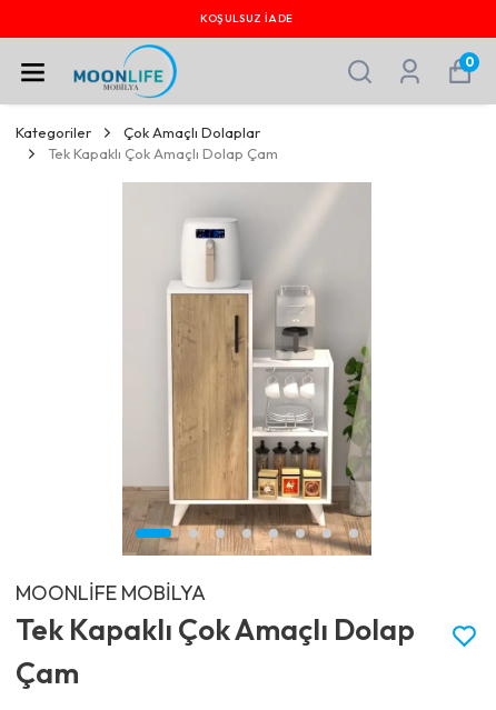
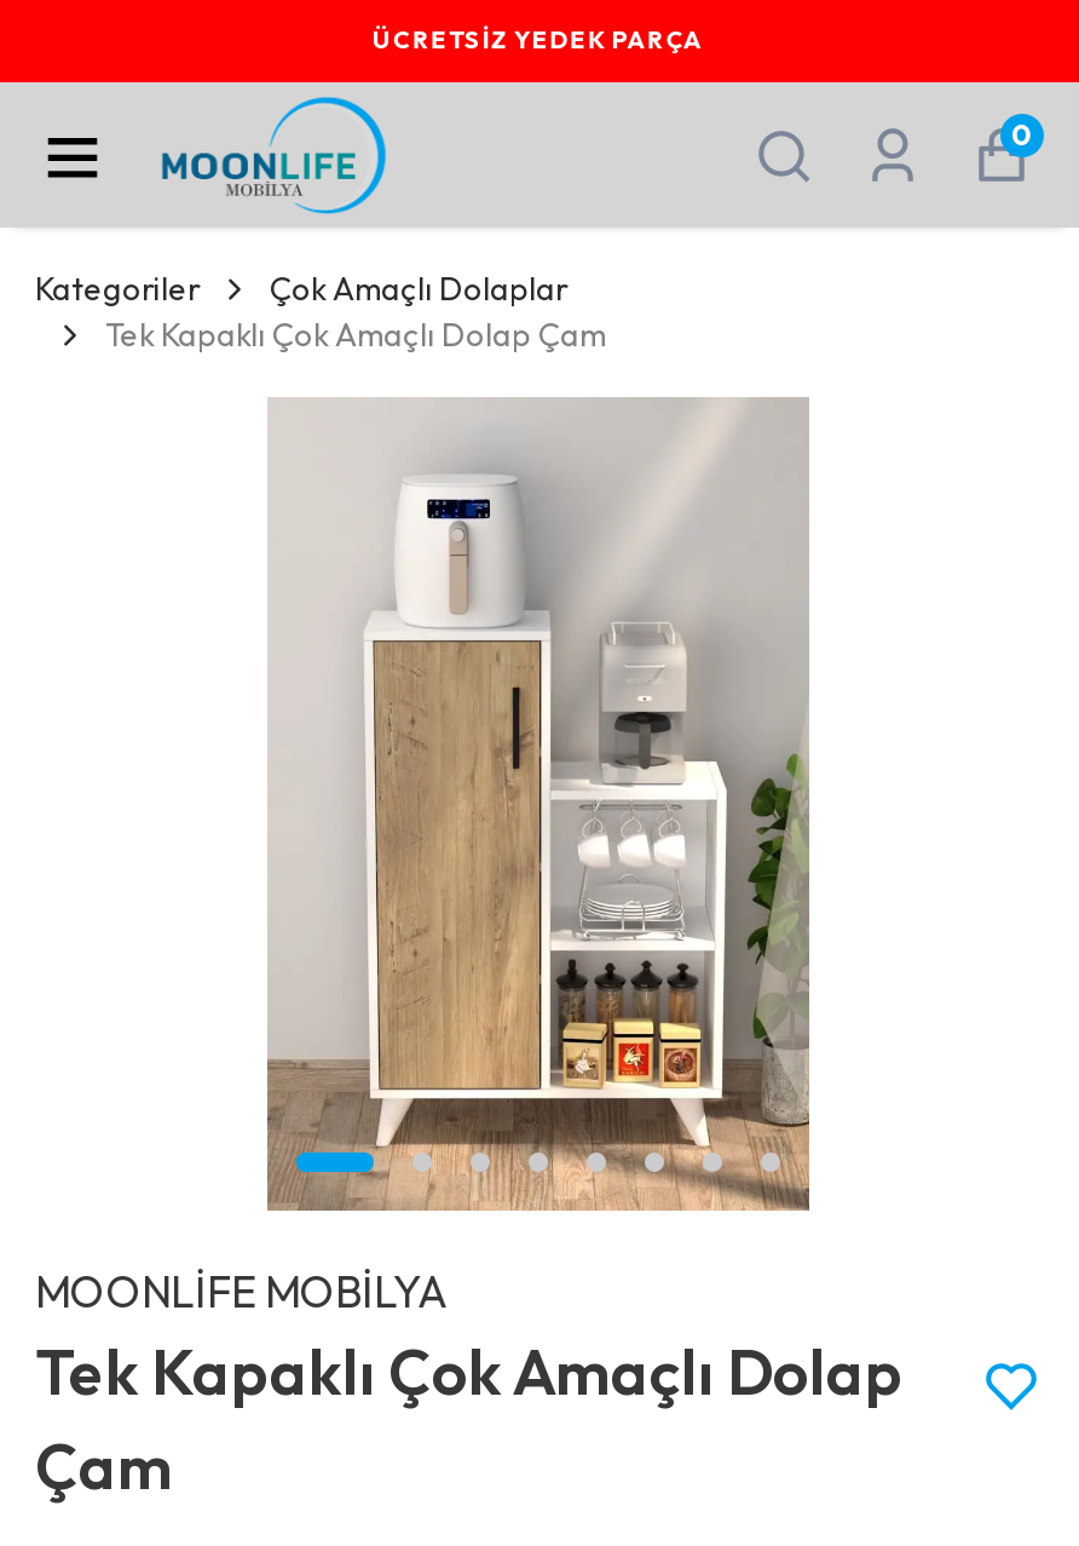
- KOŞULSUZ İADE
+ ÜCRETSİZ YEDEK PARÇA
